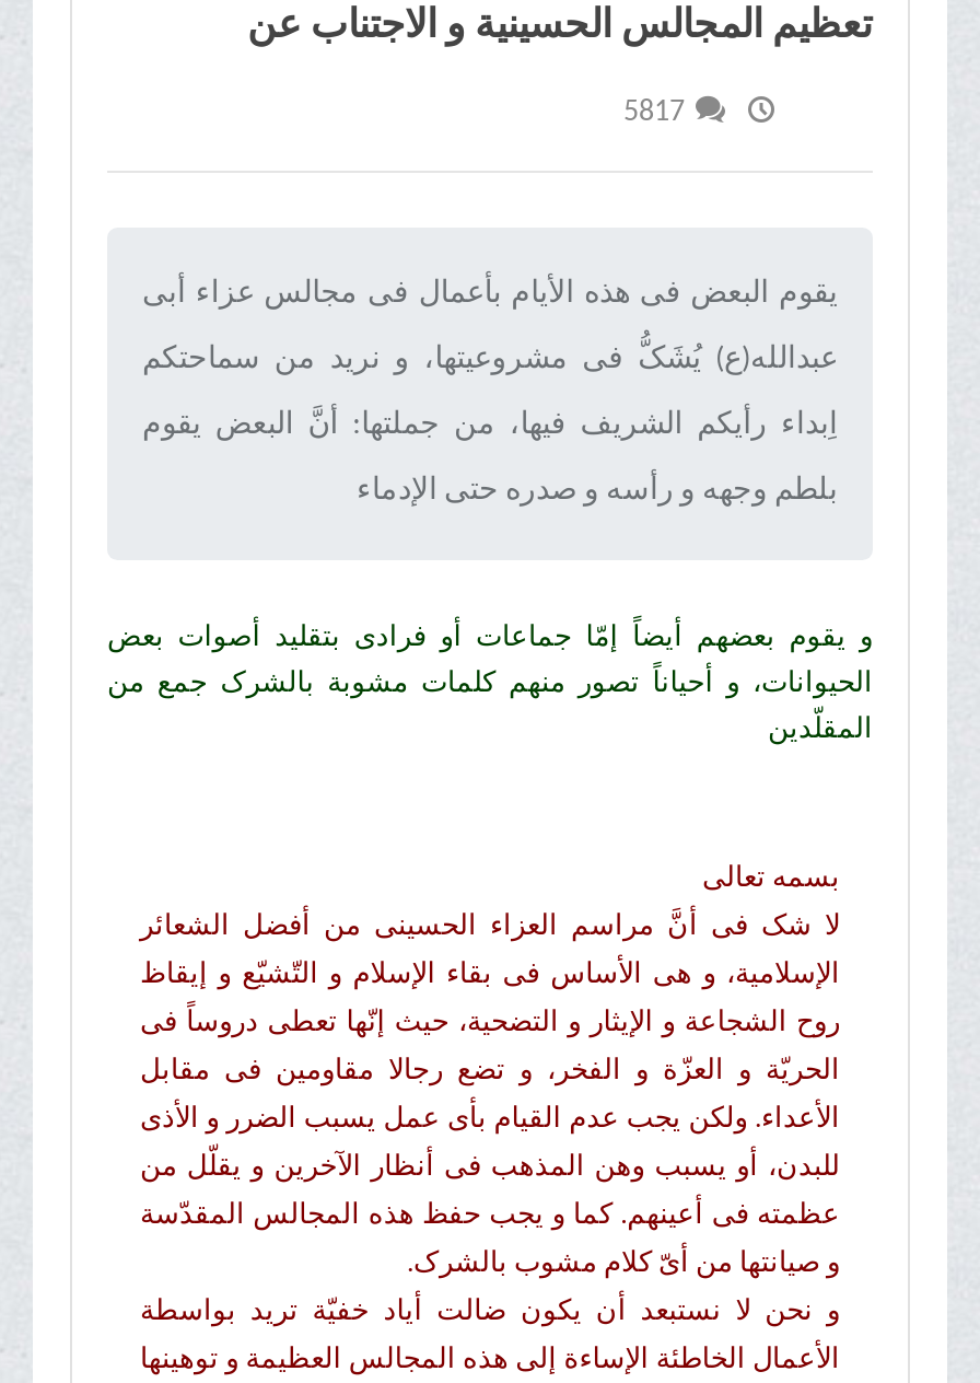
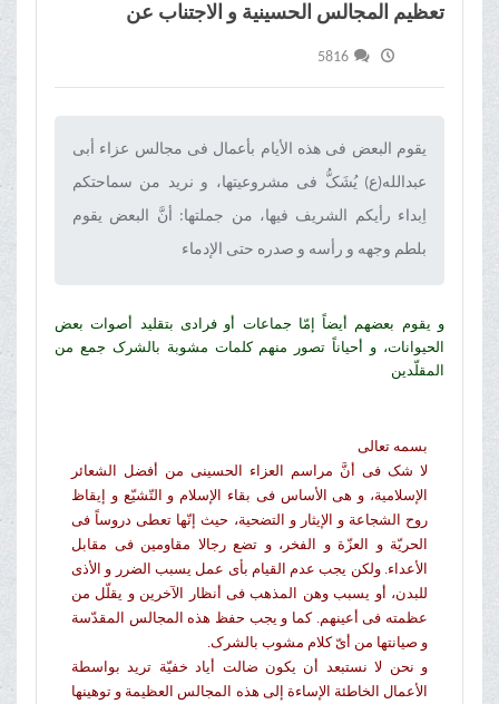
- 5817
+ 5816
